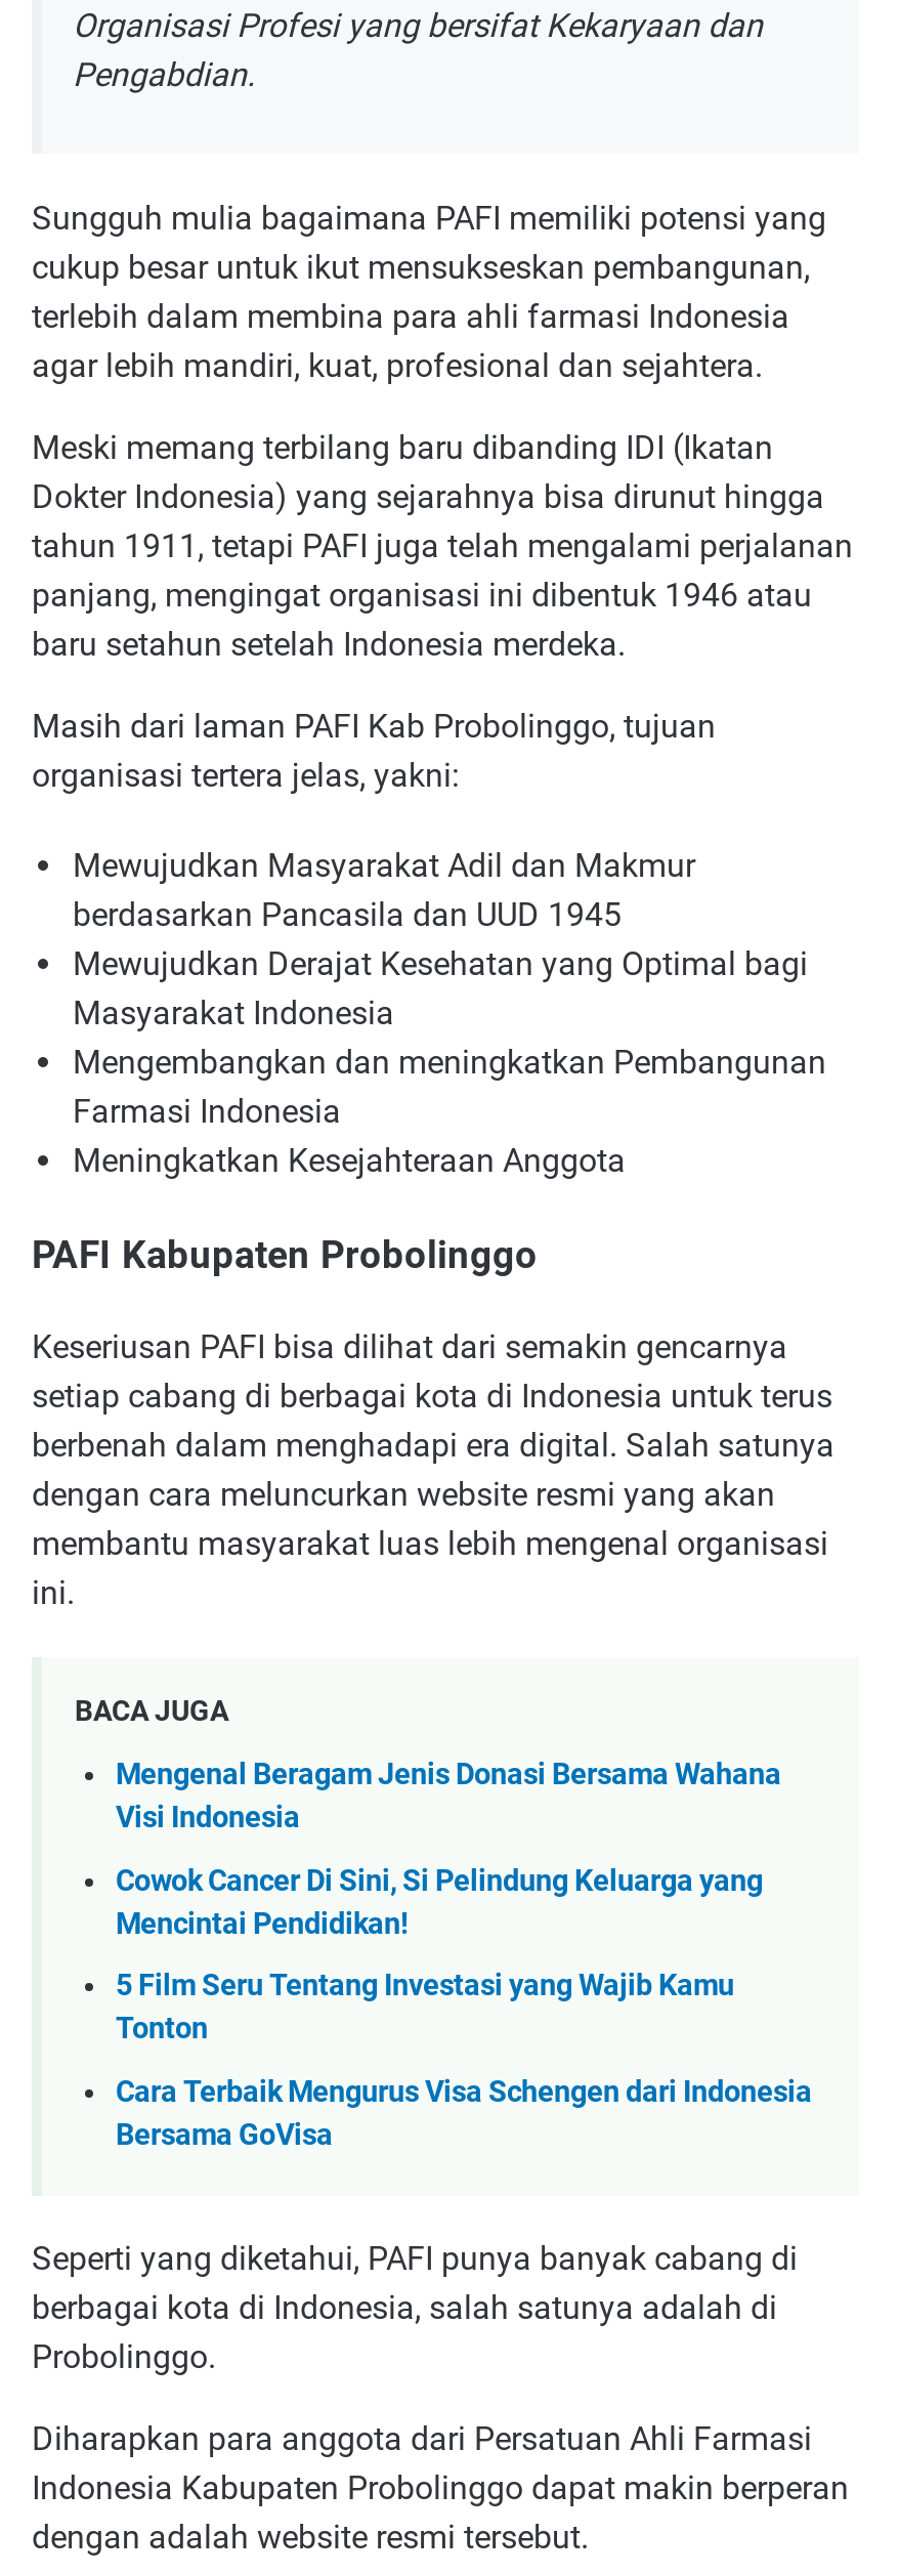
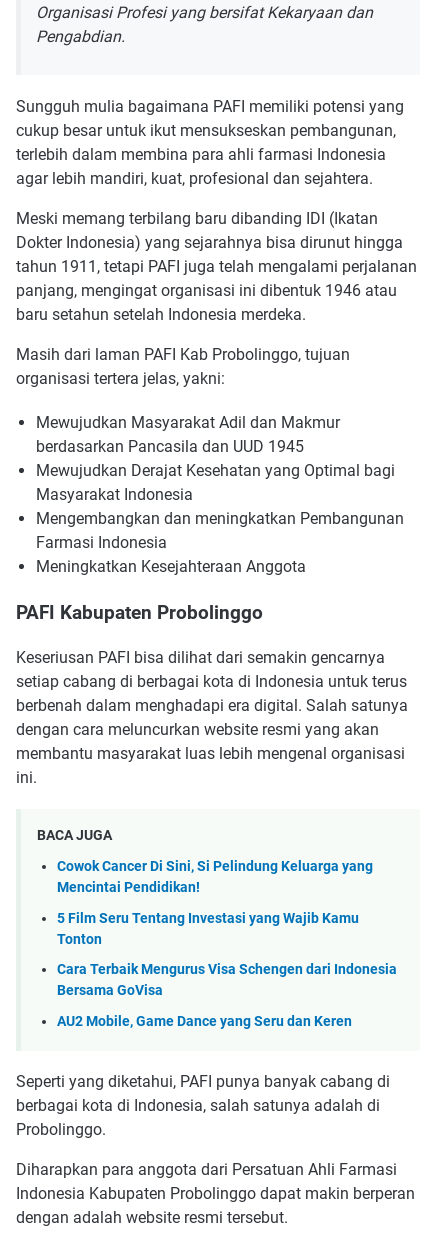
- Mengenal Beragam Jenis Donasi Bersama Wahana
- Visi Indonesia

moved up: Cowok Cancer Di Sini, Si Pelindung Keluarga yang | Mencintai Pendidikan! | 5 Film Seru Tentang Investasi yang Wajib Kamu | Tonton | Cara Terbaik Mengurus Visa Schengen dari Indonesia | Bersama GoVisa

+ AU2 Mobile, Game Dance yang Seru dan Keren
